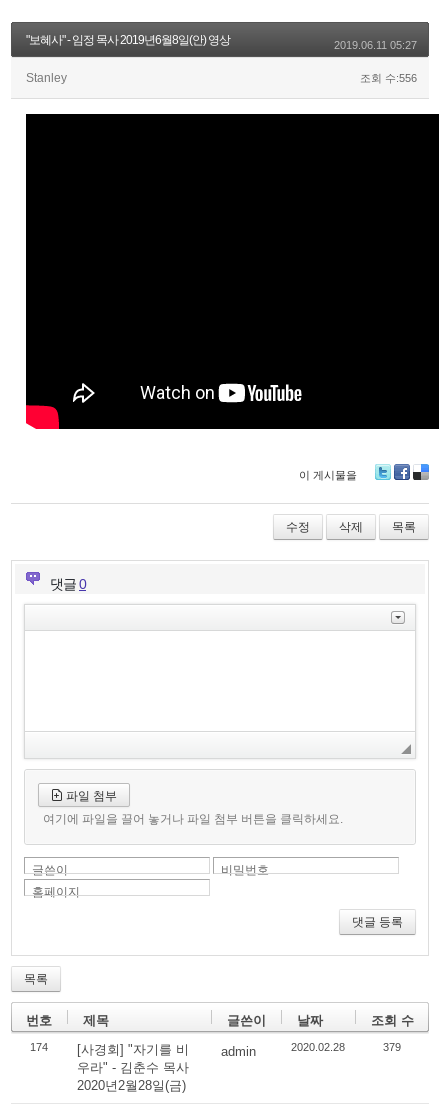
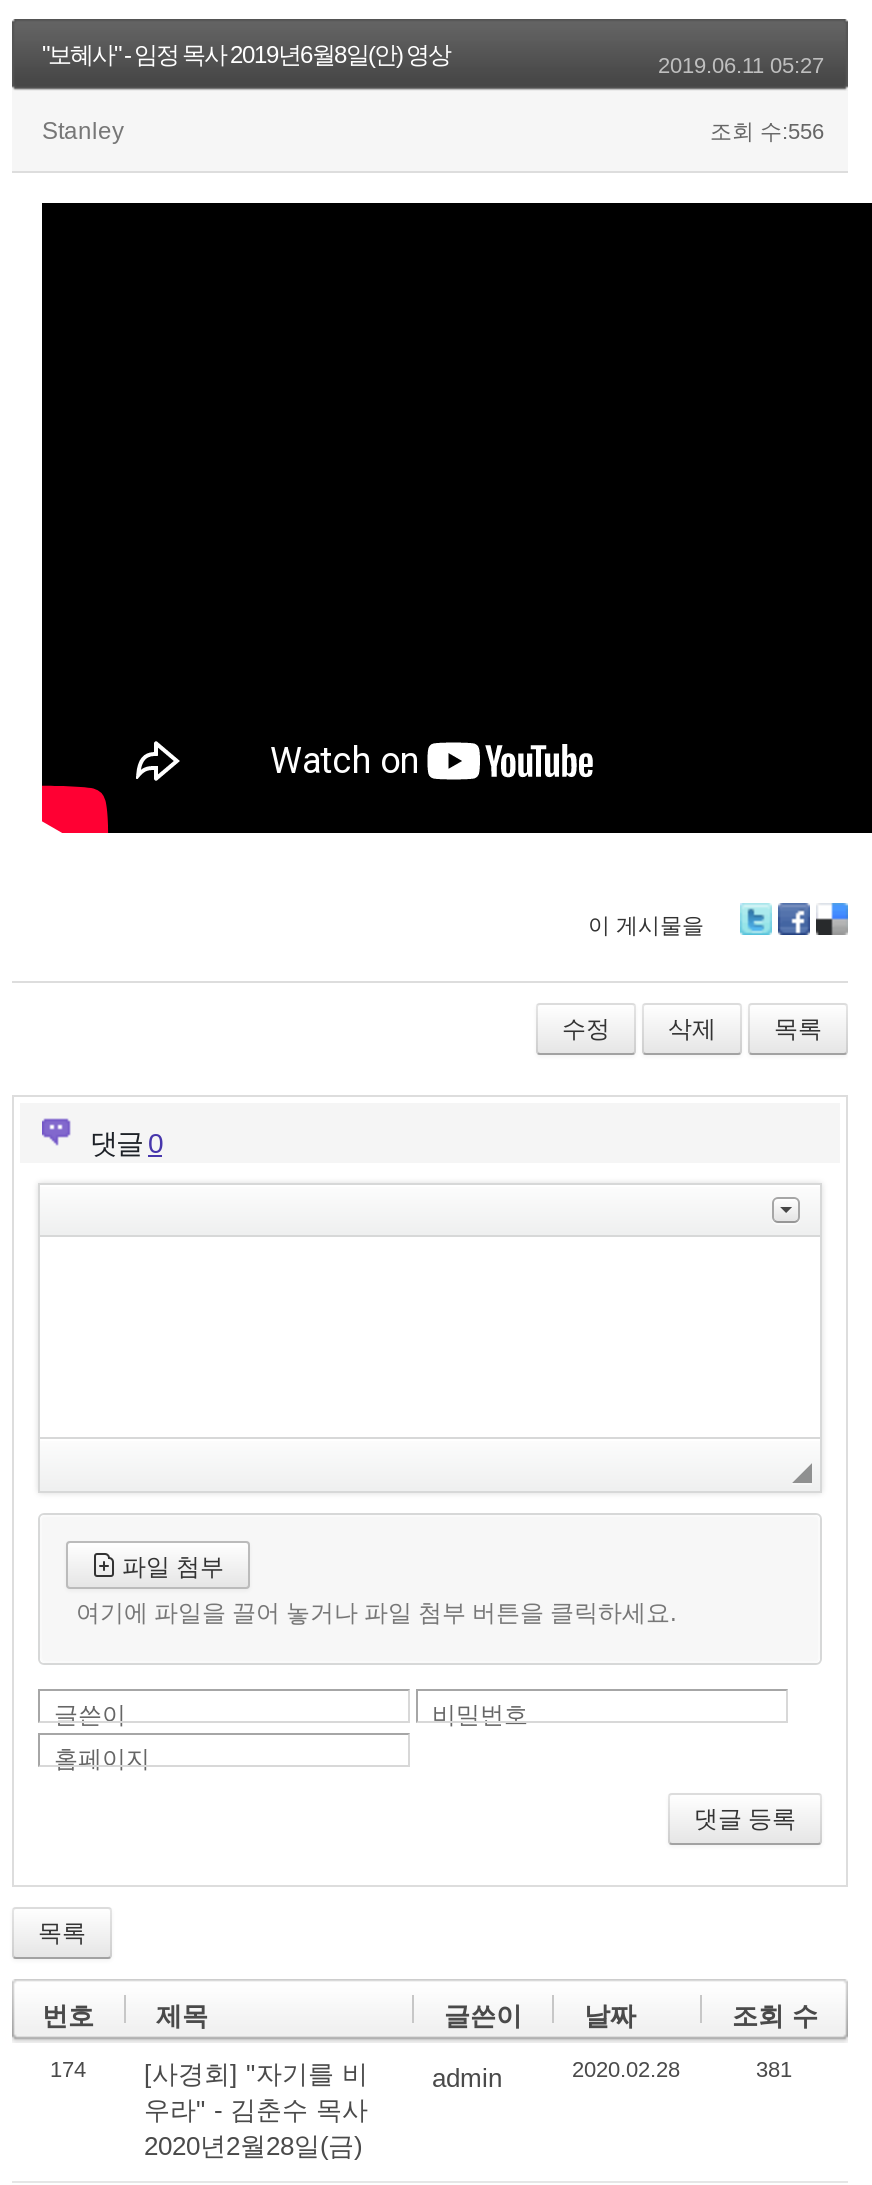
- 379
+ 381
